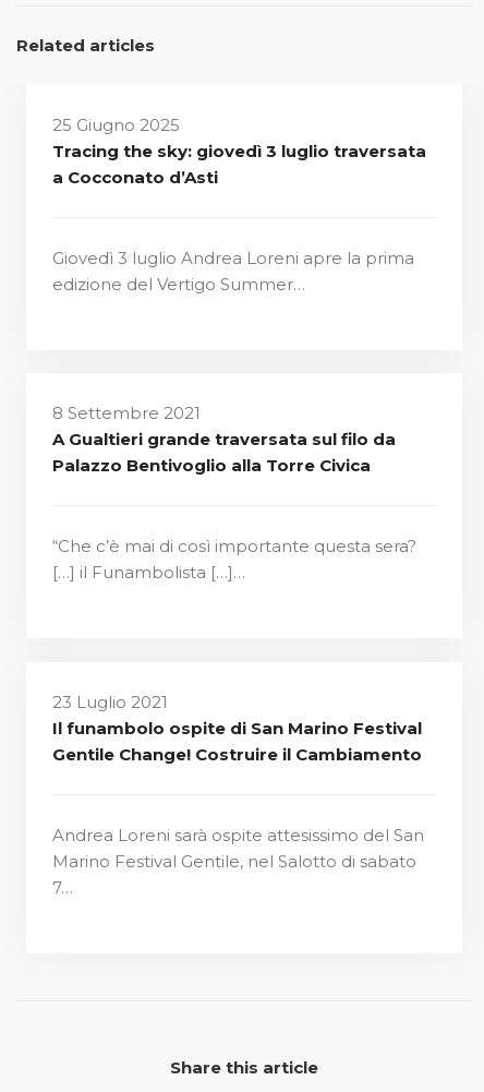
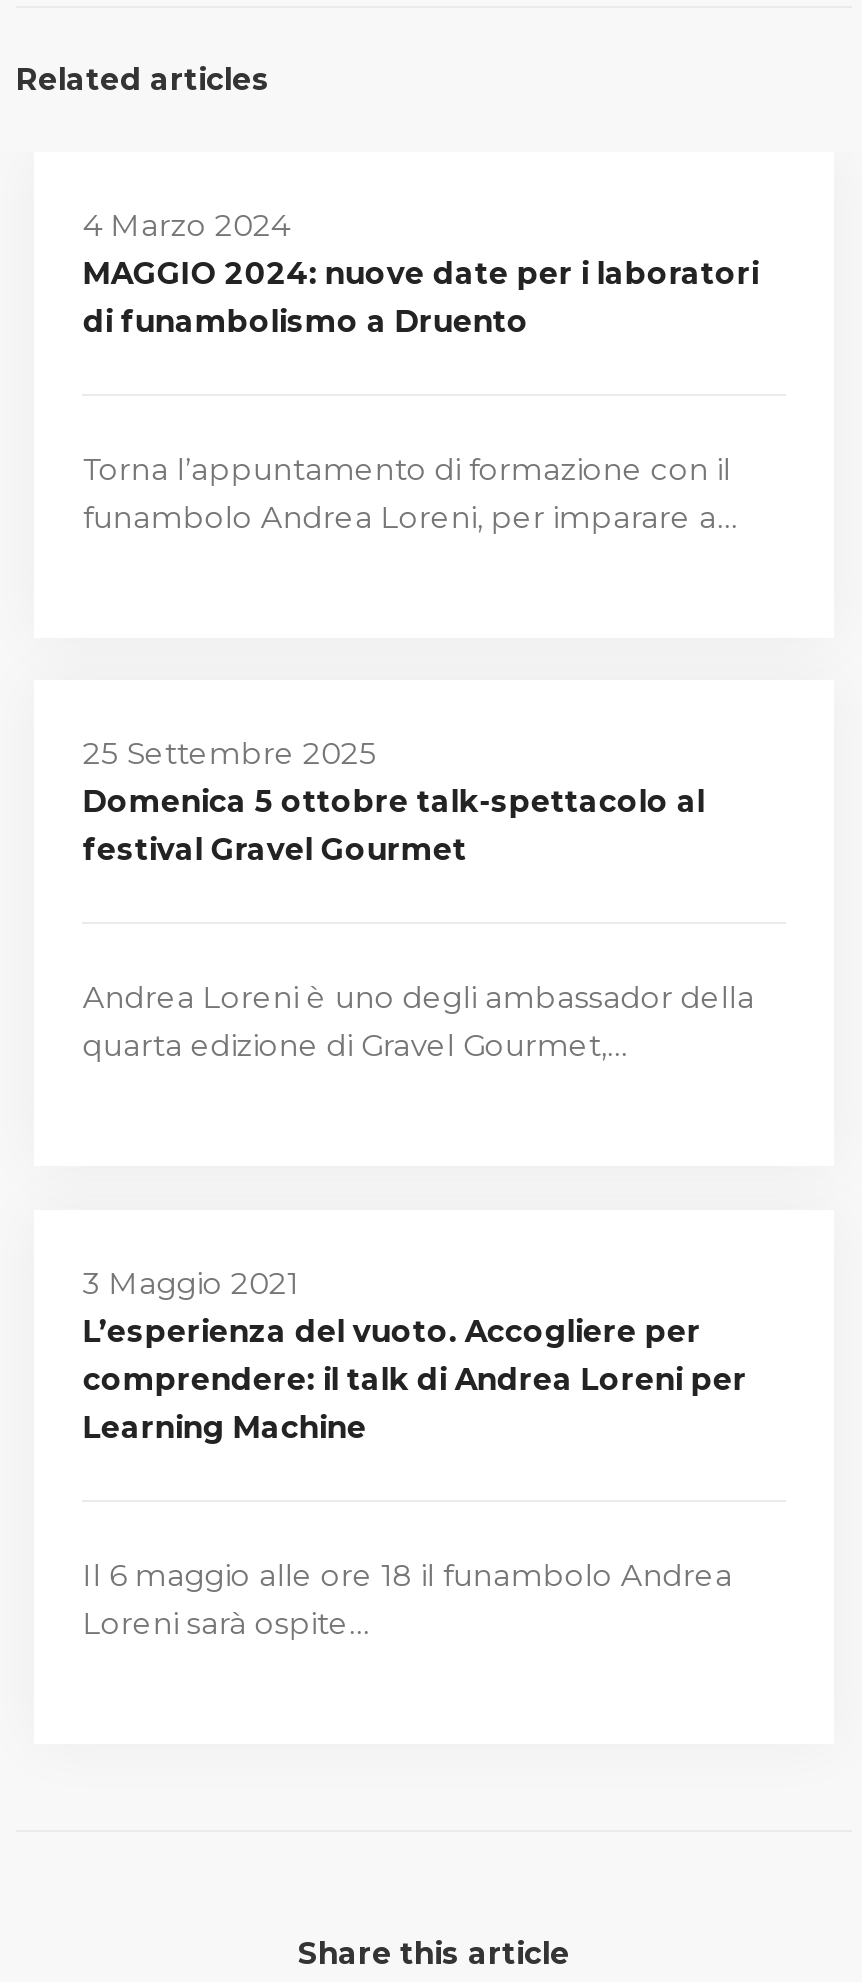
- 25 Giugno 2025
- Tracing the sky: giovedì 3 luglio traversata
- a Cocconato d’Asti
+ 4 Marzo 2024
+ MAGGIO 2024: nuove date per i laboratori
+ di funambolismo a Druento

- Giovedì 3 luglio Andrea Loreni apre la prima
- edizione del Vertigo Summer…
+ Torna l’appuntamento di formazione con il
+ funambolo Andrea Loreni, per imparare a…

- 8 Settembre 2021
- A Gualtieri grande traversata sul filo da
- Palazzo Bentivoglio alla Torre Civica
+ 25 Settembre 2025
+ Domenica 5 ottobre talk-spettacolo al
+ festival Gravel Gourmet

- “Che c’è mai di così importante questa sera?
- […] il Funambolista […]…
+ Andrea Loreni è uno degli ambassador della
+ quarta edizione di Gravel Gourmet,…

- 23 Luglio 2021
- Il funambolo ospite di San Marino Festival
- Gentile Change! Costruire il Cambiamento
+ 3 Maggio 2021
+ L’esperienza del vuoto. Accogliere per
+ comprendere: il talk di Andrea Loreni per
+ Learning Machine

- Andrea Loreni sarà ospite attesissimo del San
- Marino Festival Gentile, nel Salotto di sabato
- 7…
+ Il 6 maggio alle ore 18 il funambolo Andrea
+ Loreni sarà ospite…
